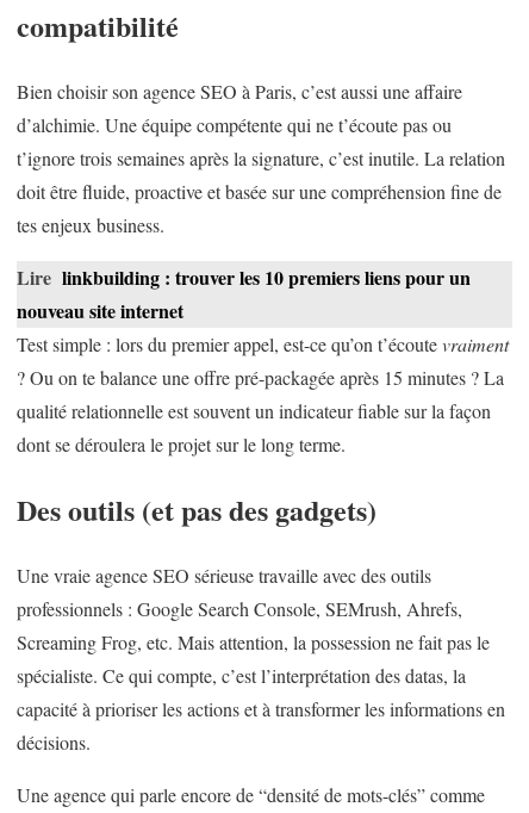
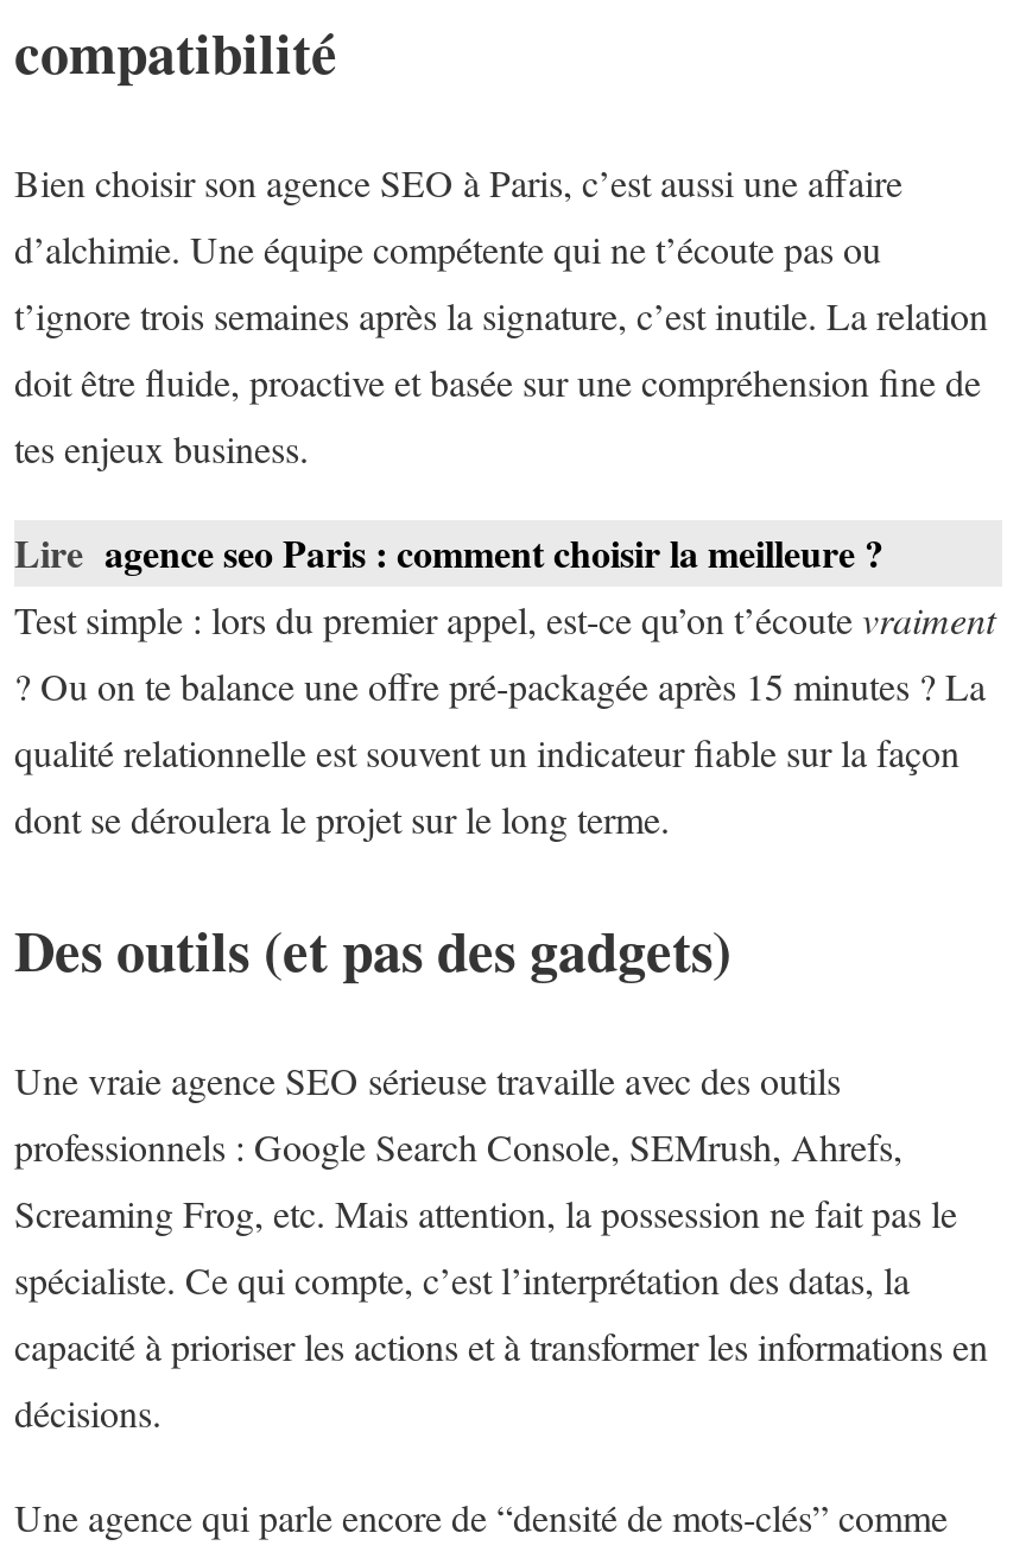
- Lire linkbuilding : trouver les 10 premiers liens pour un
- nouveau site internet
+ Lire agence seo Paris : comment choisir la meilleure ?
